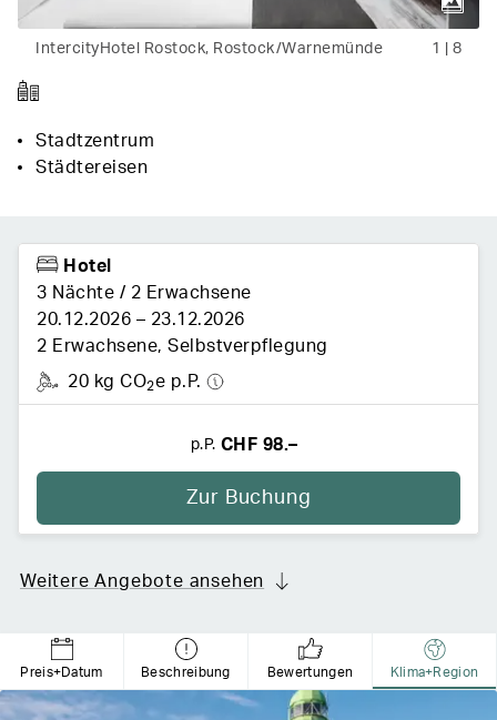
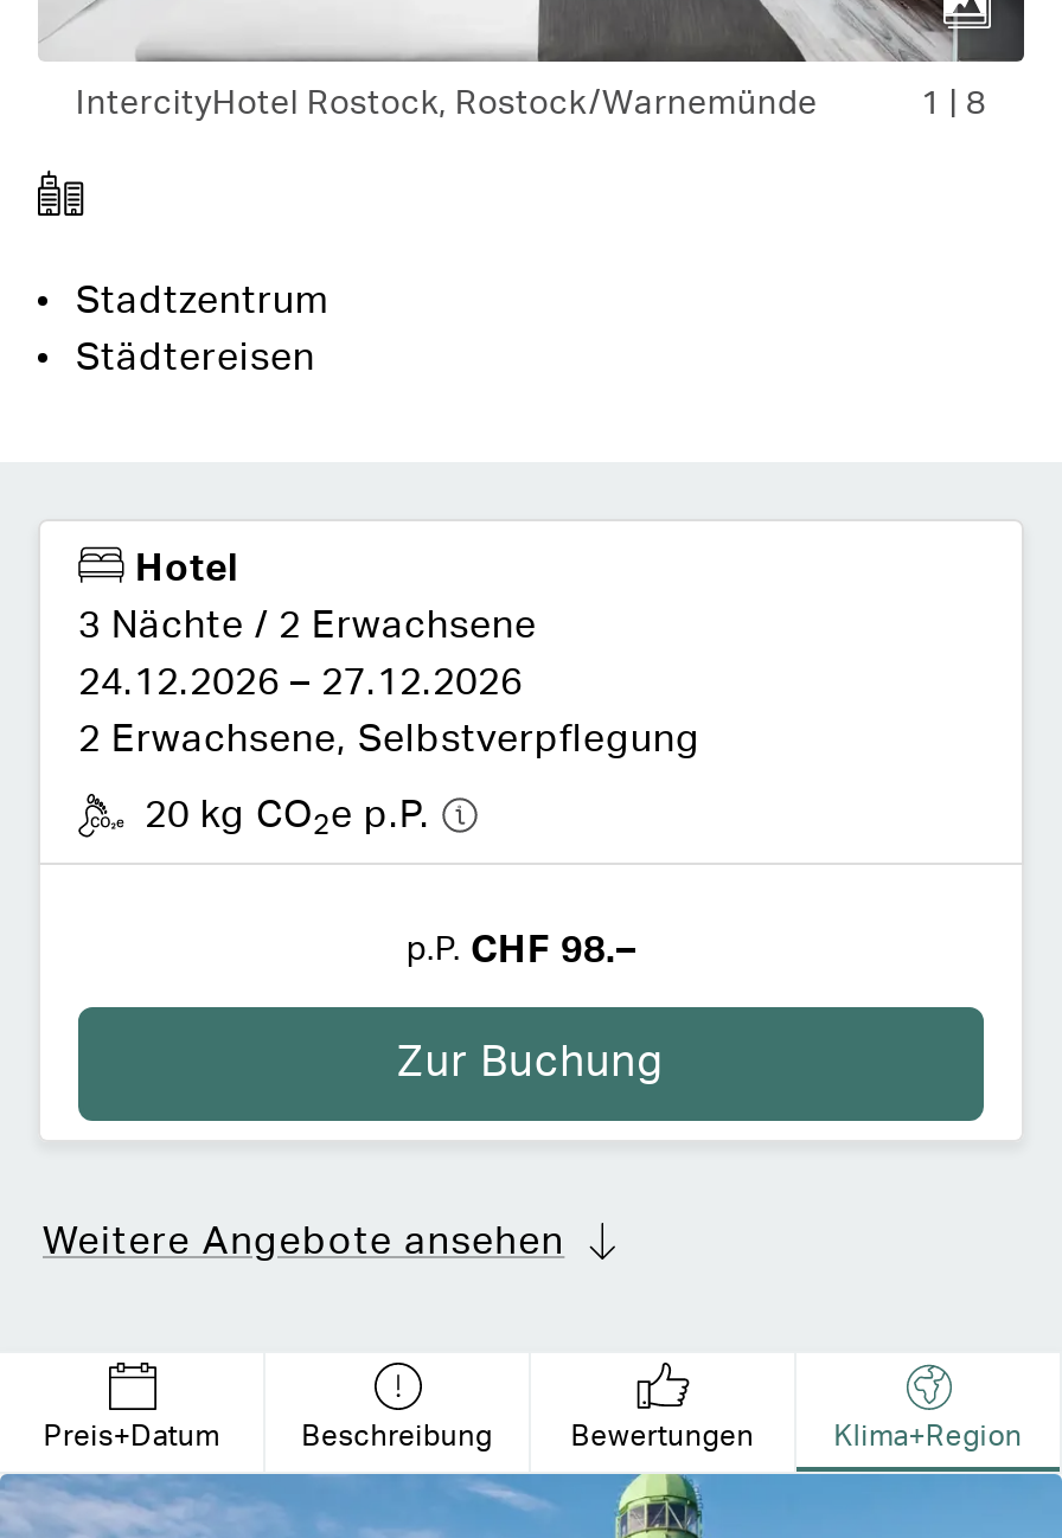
- 20.12.2026 – 23.12.2026
+ 24.12.2026 – 27.12.2026
